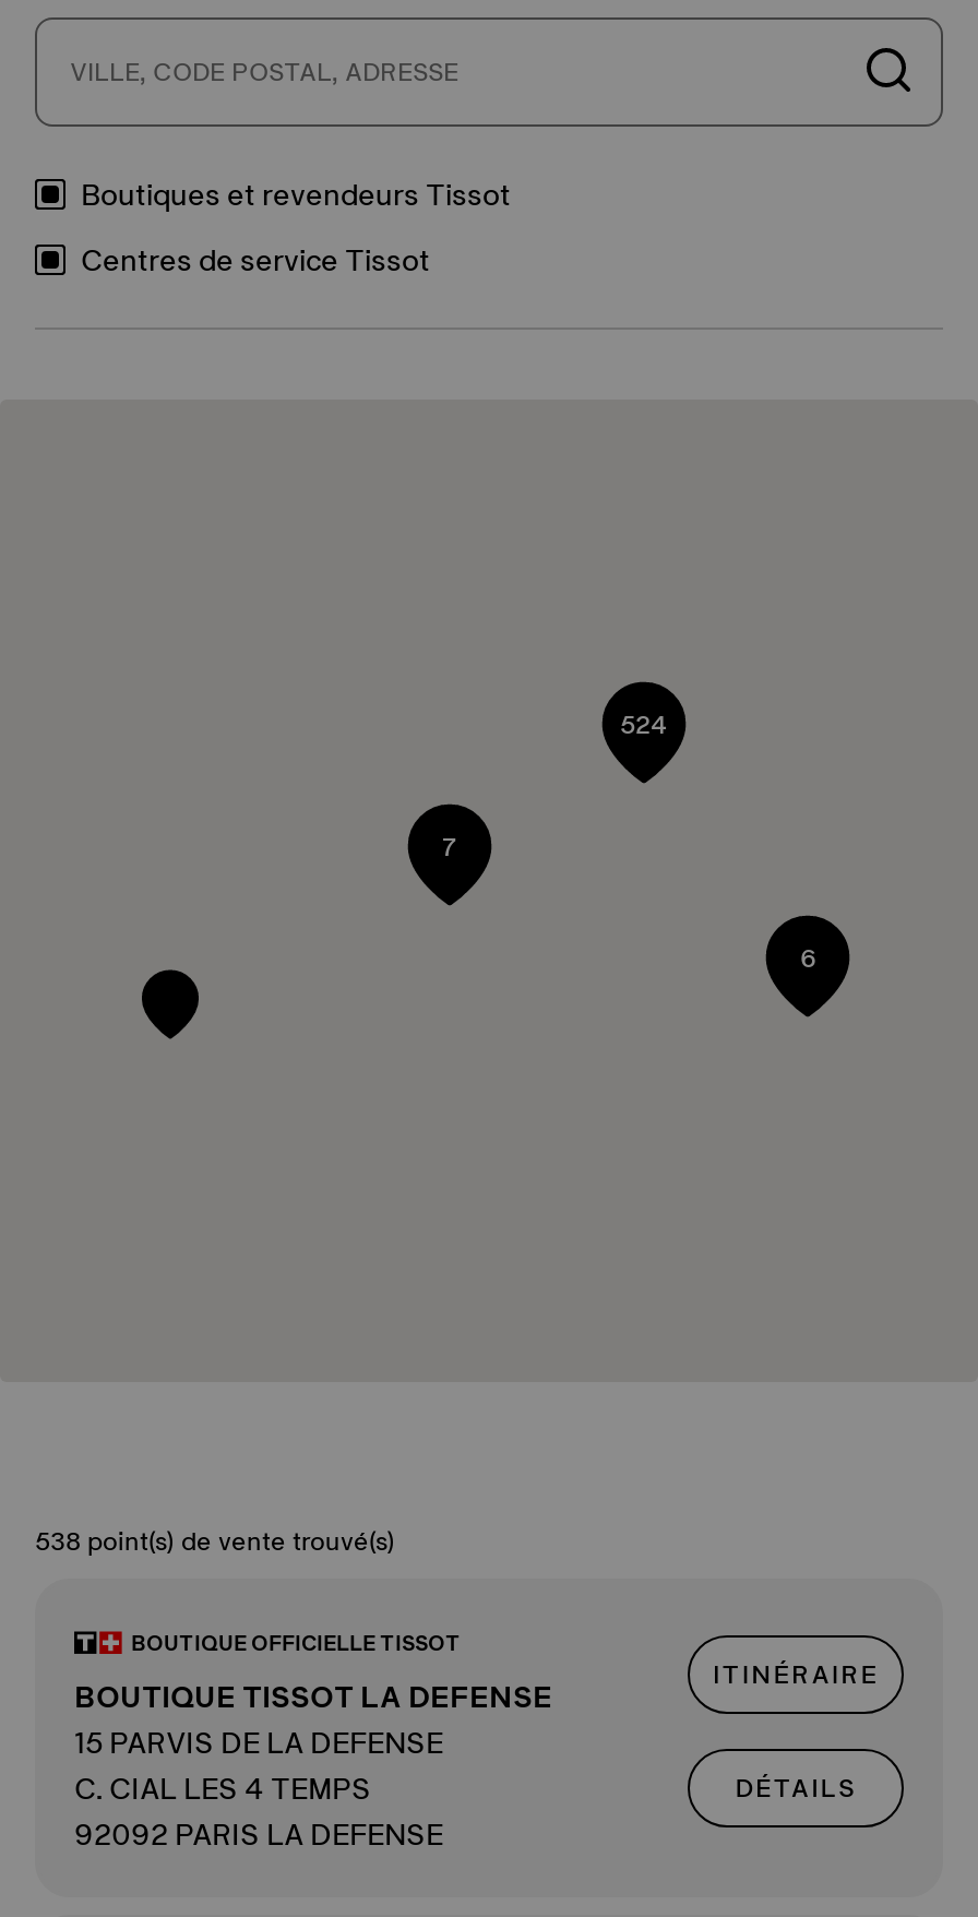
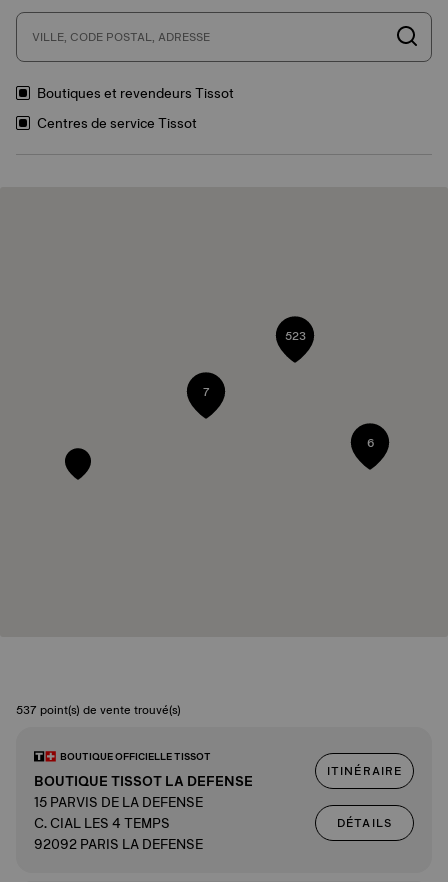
- 524
+ 523

- 538 point(s) de vente trouvé(s)
+ 537 point(s) de vente trouvé(s)
